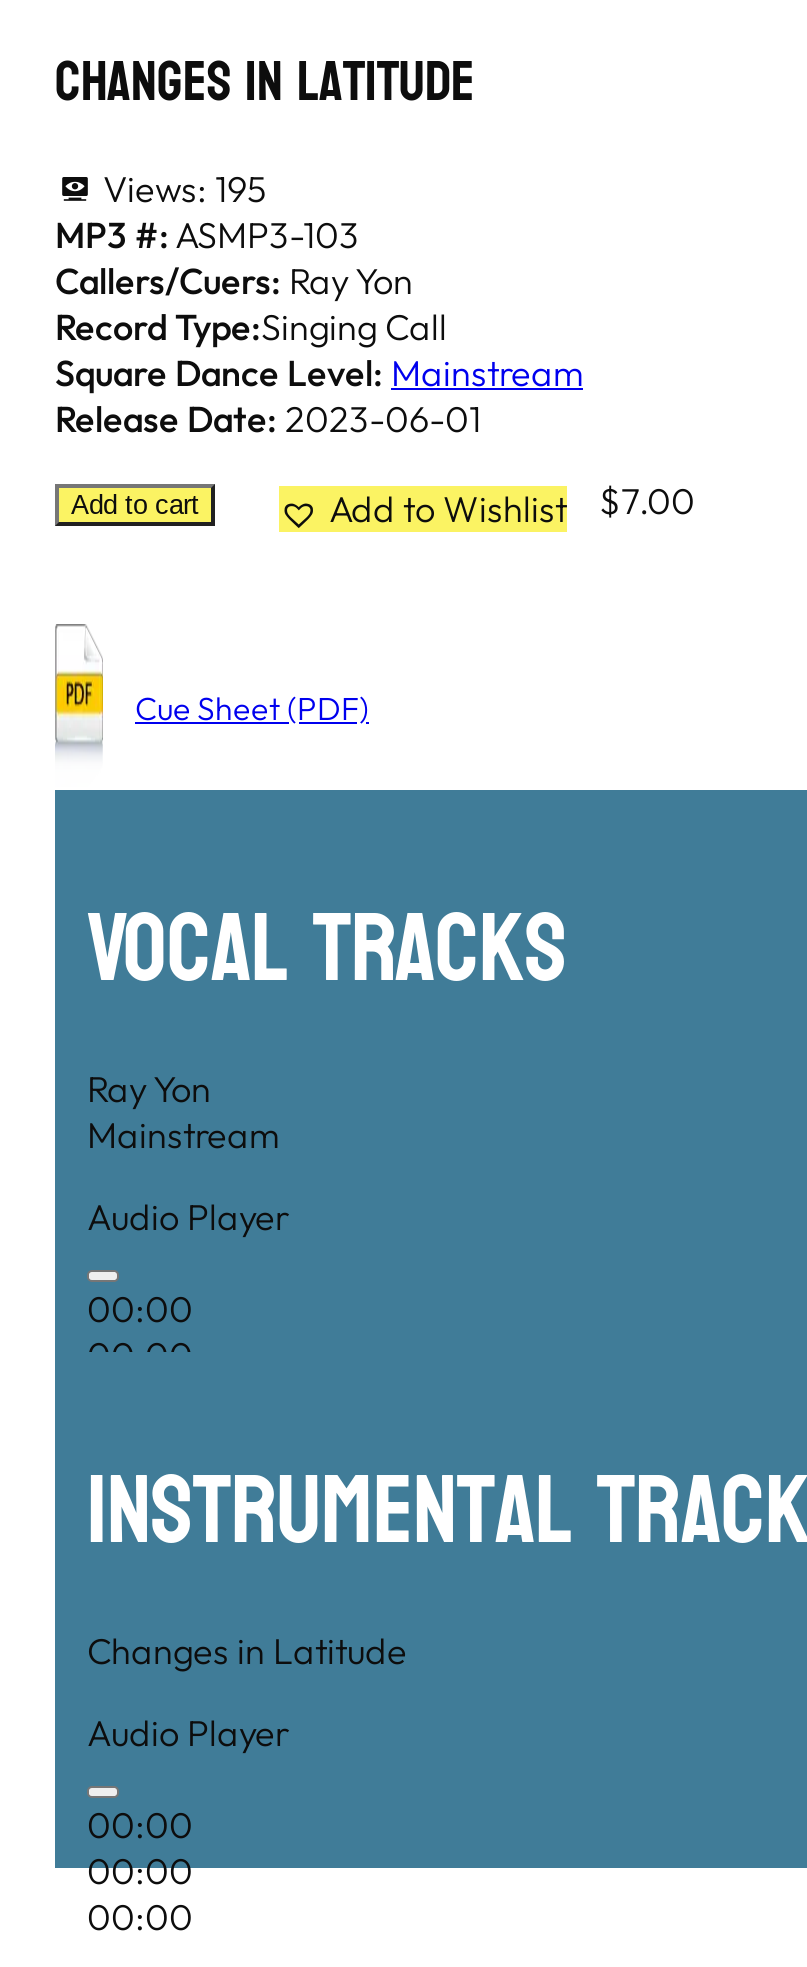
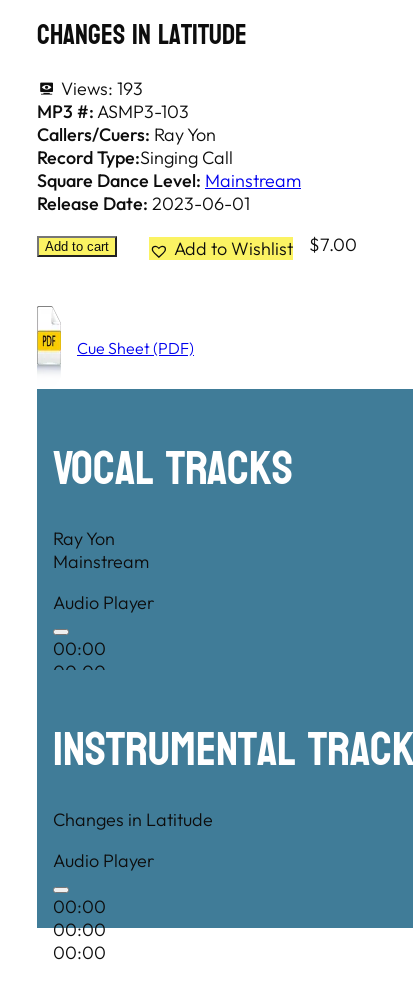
- Views: 195
+ Views: 193
